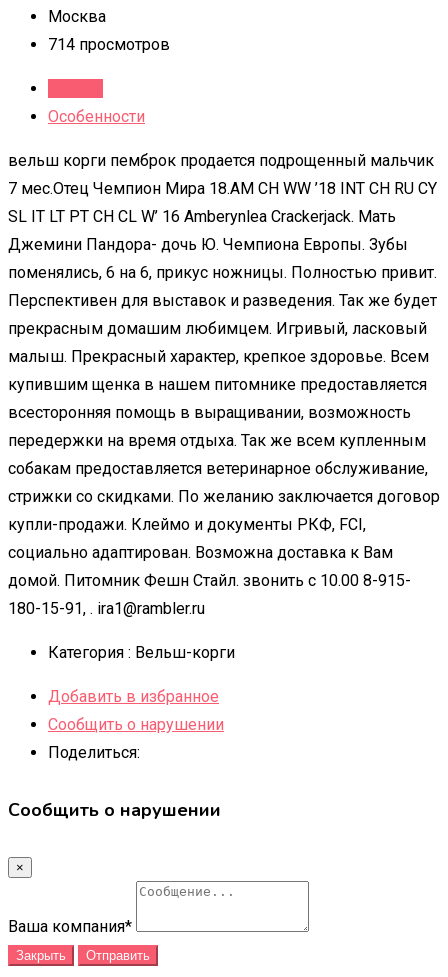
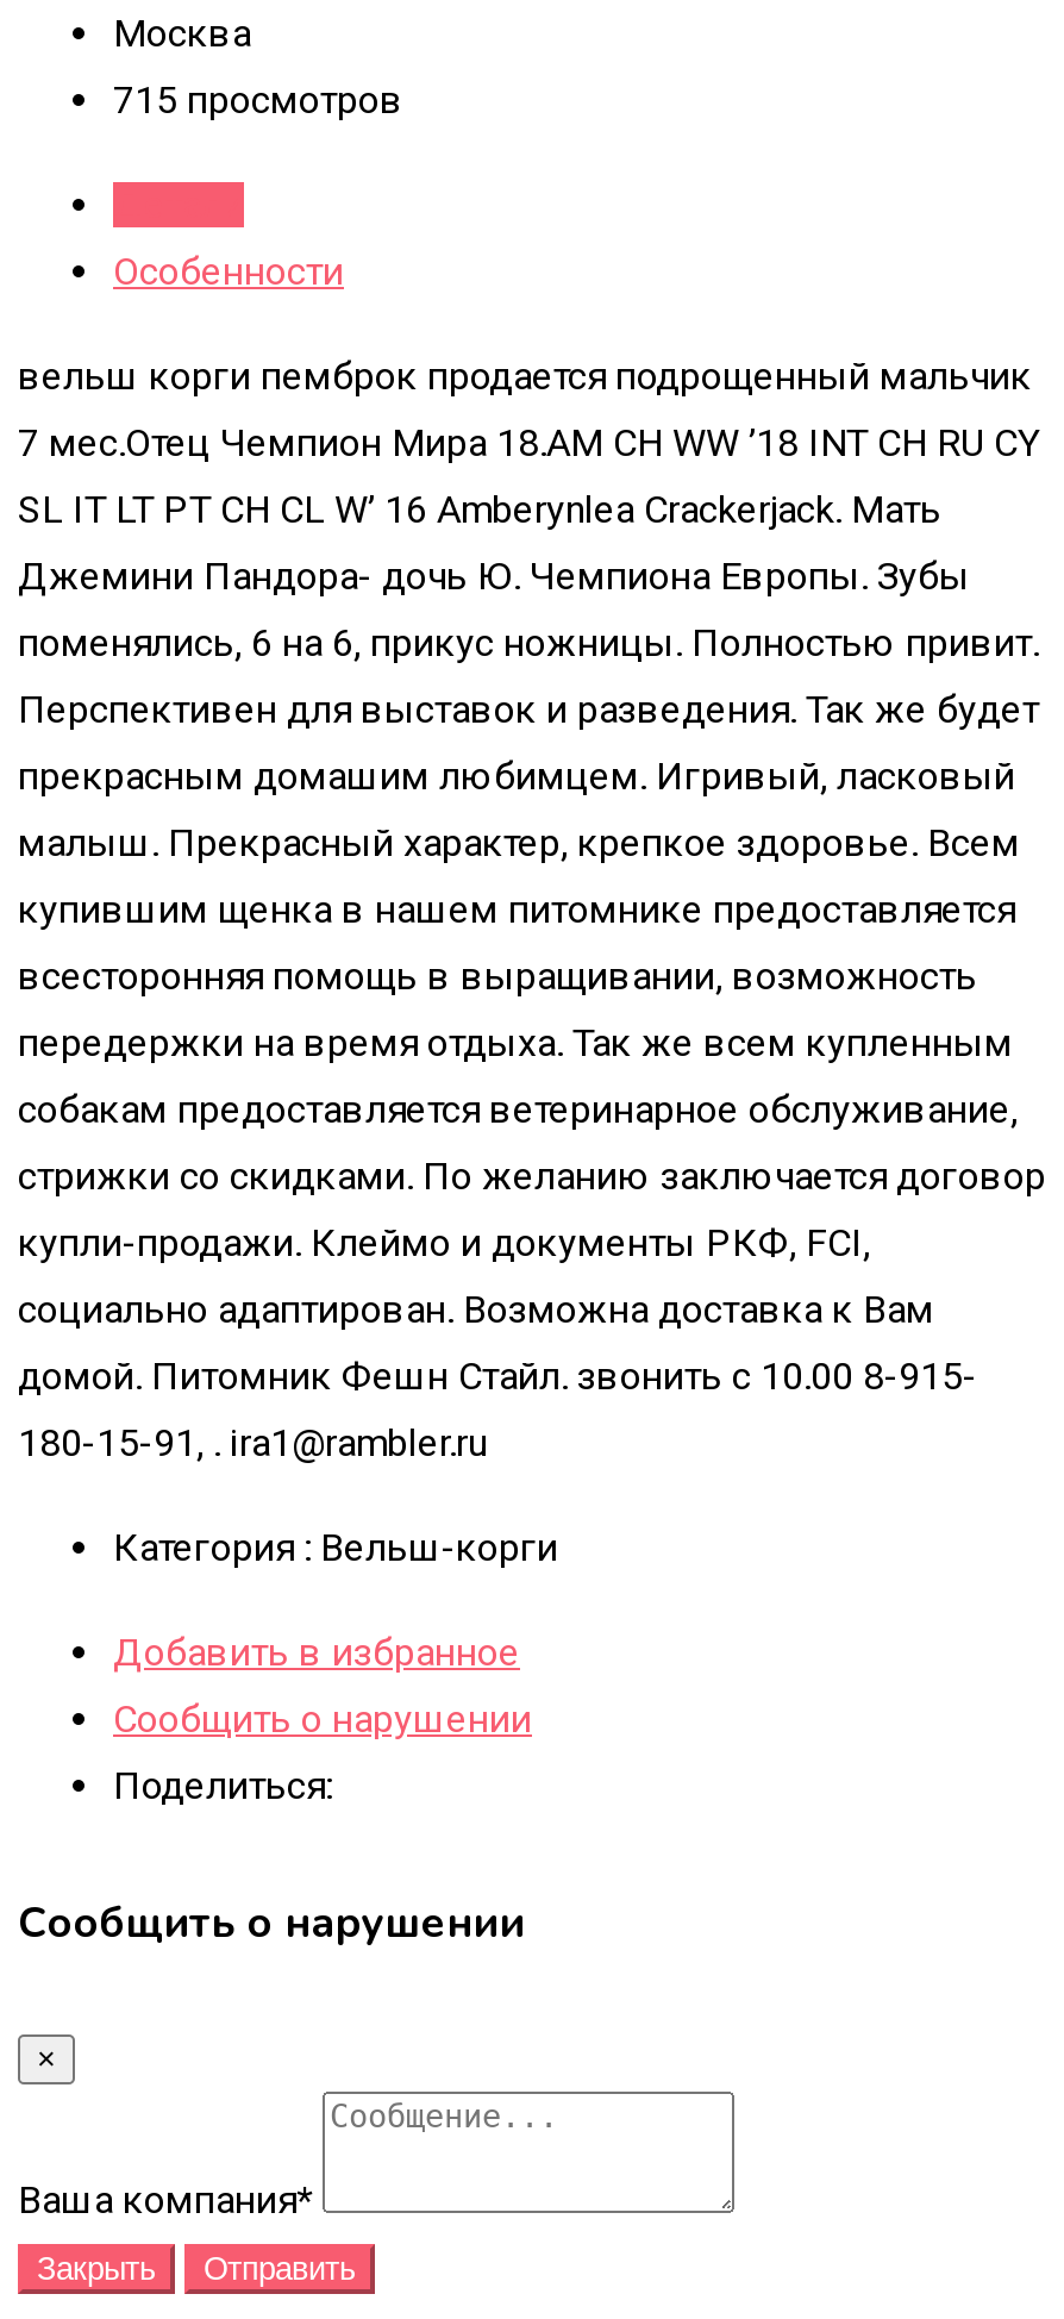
- 714 просмотров
+ 715 просмотров
